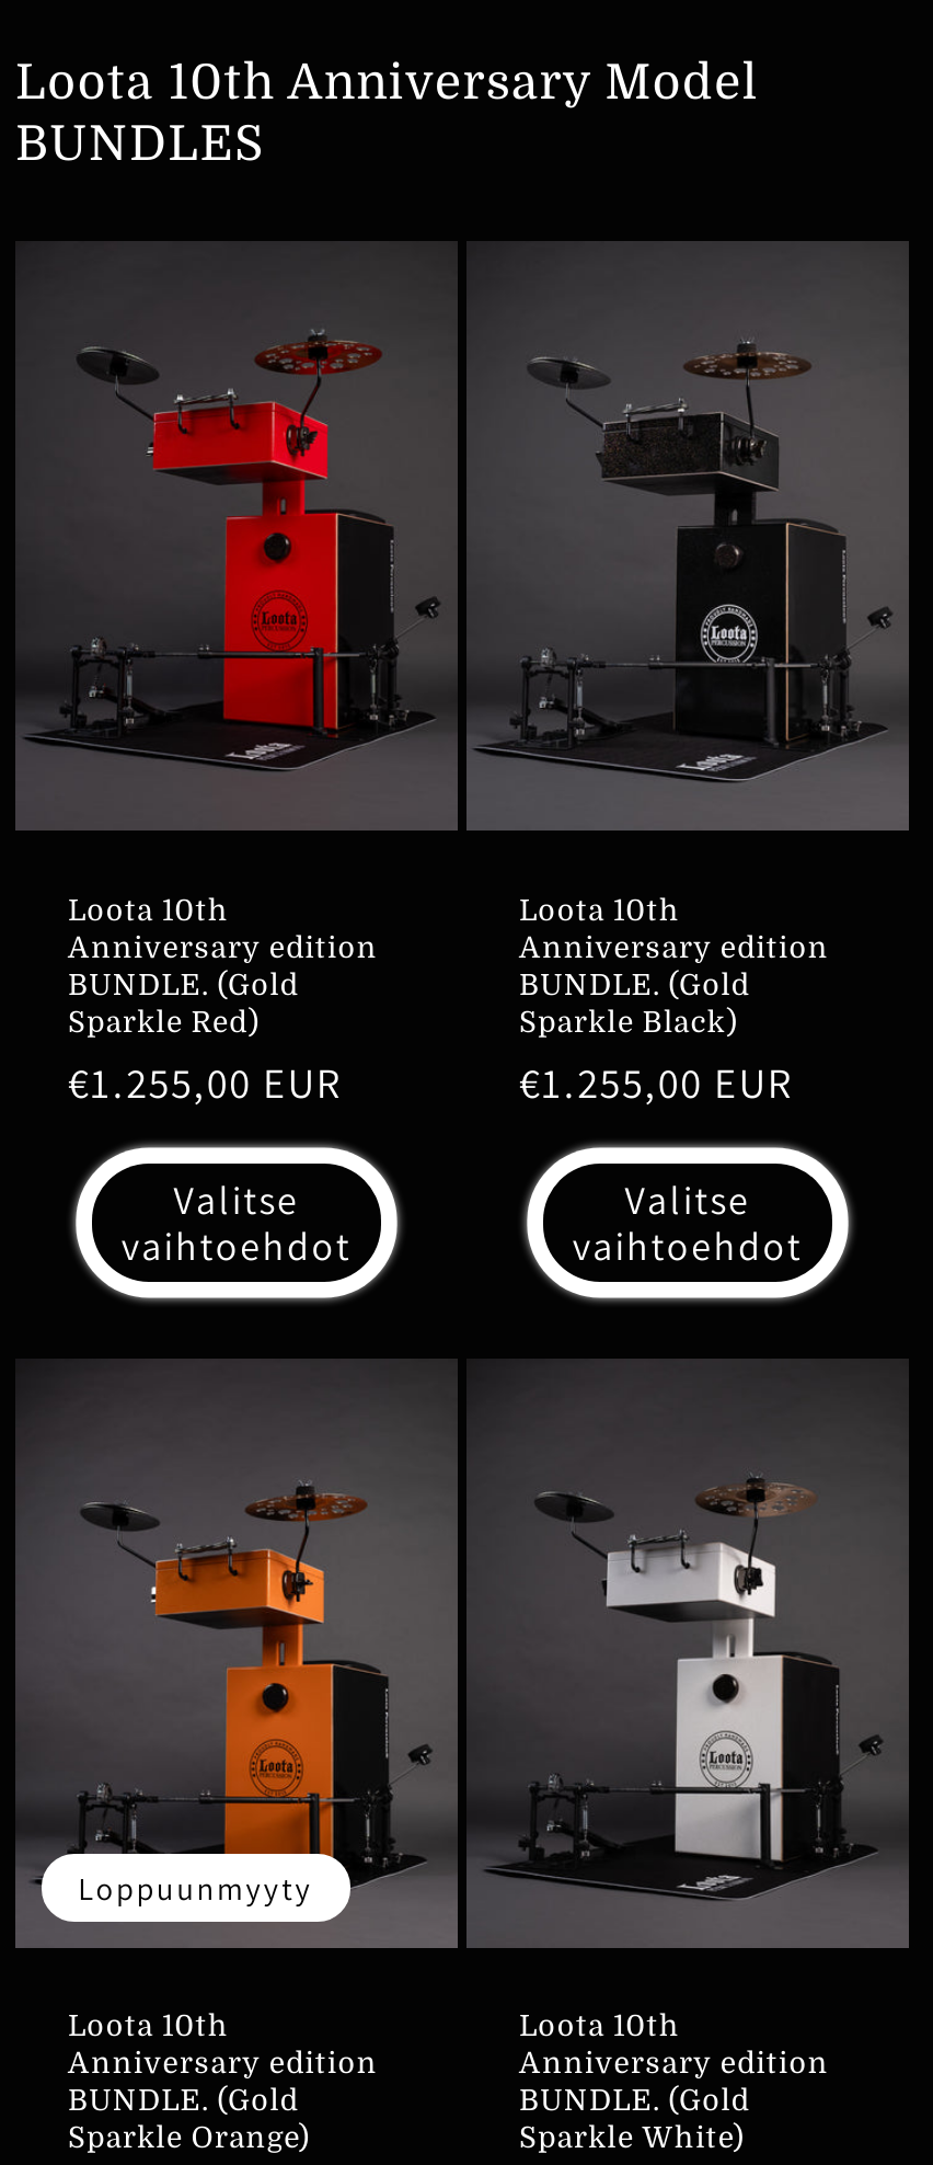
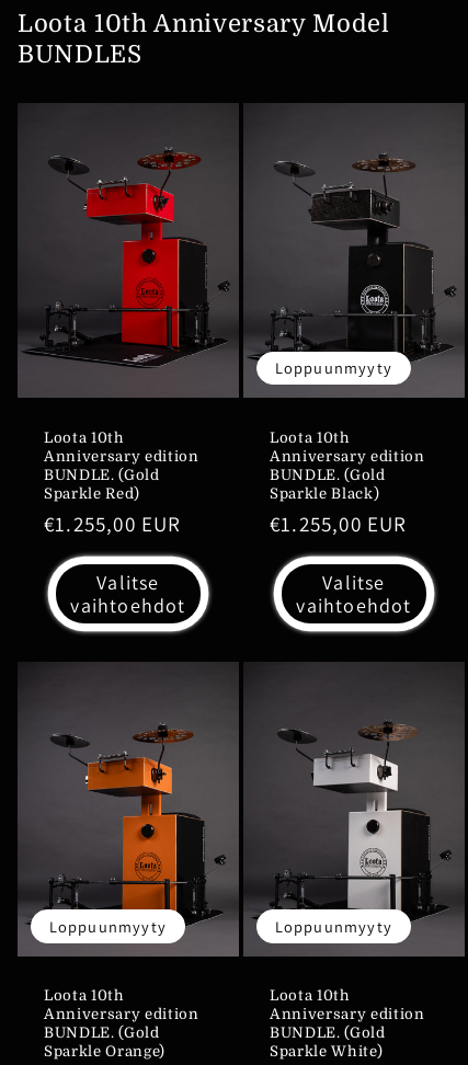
+ Loppuunmyyty

+ Loppuunmyyty
